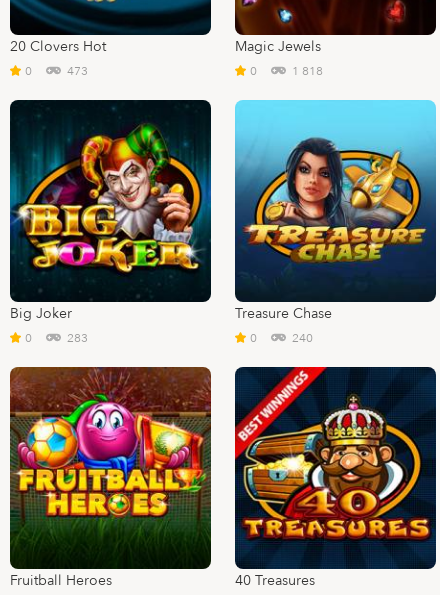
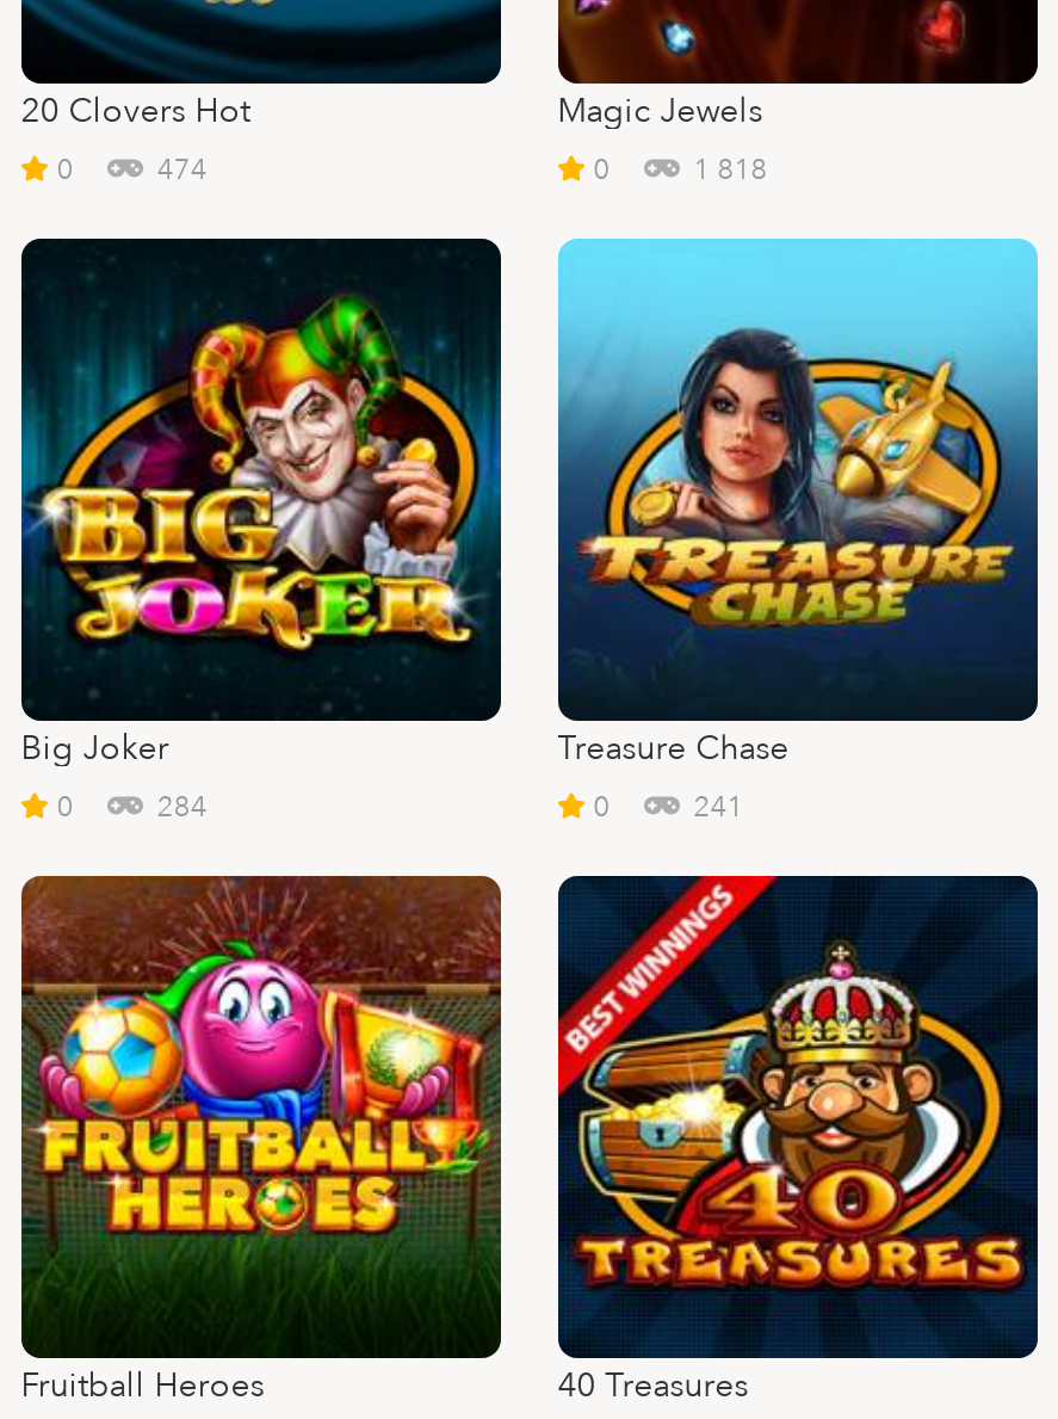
- 473
+ 474

- 283
+ 284

- 240
+ 241
